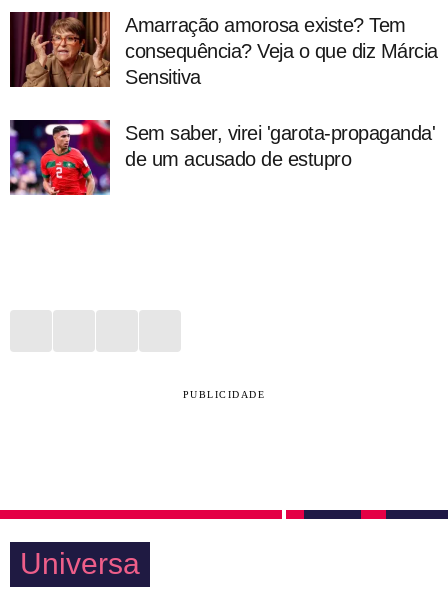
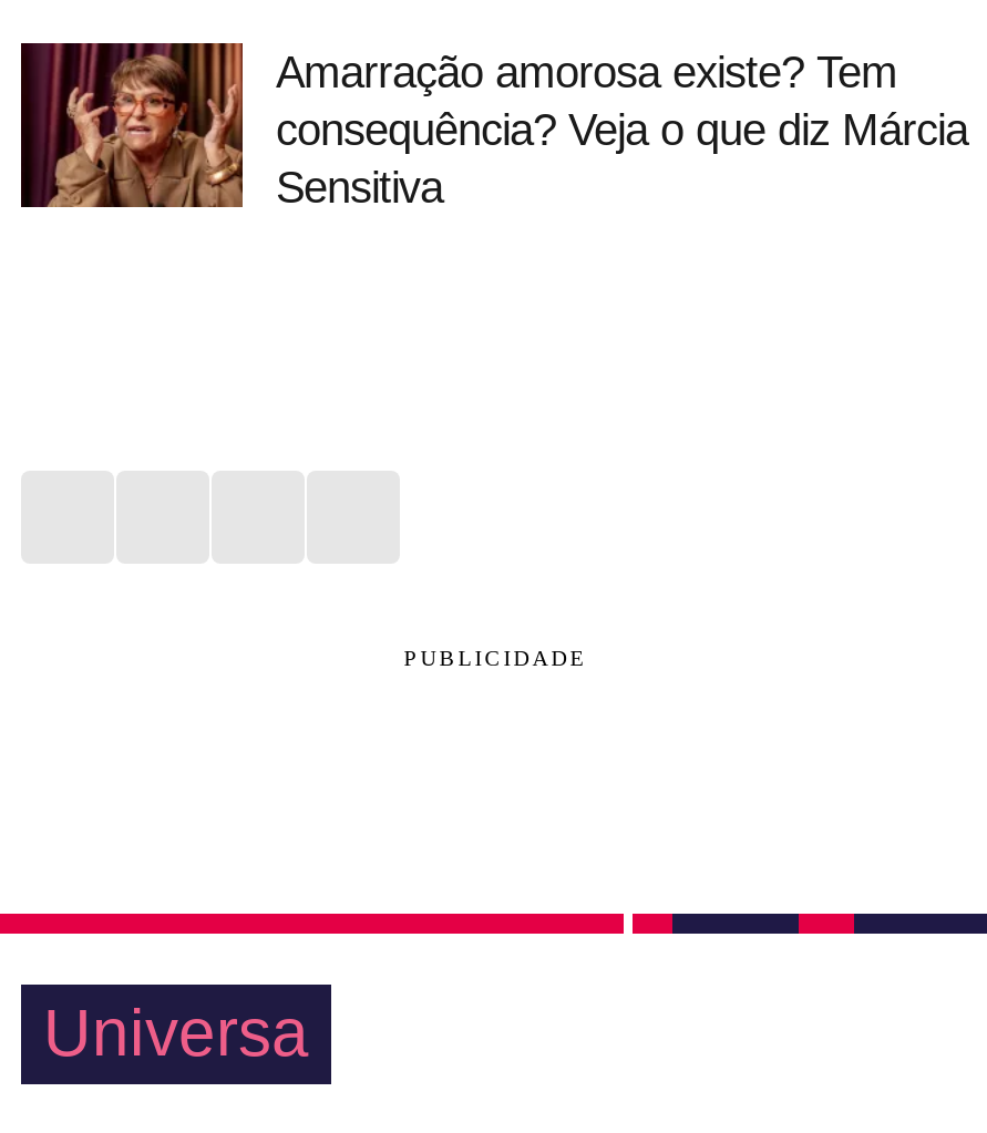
- [image]
- Sem saber, virei 'garota-propaganda'
- de um acusado de estupro
